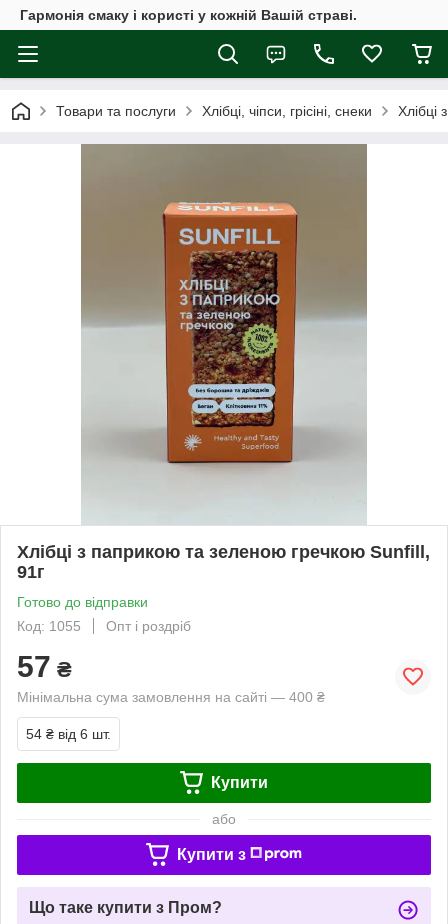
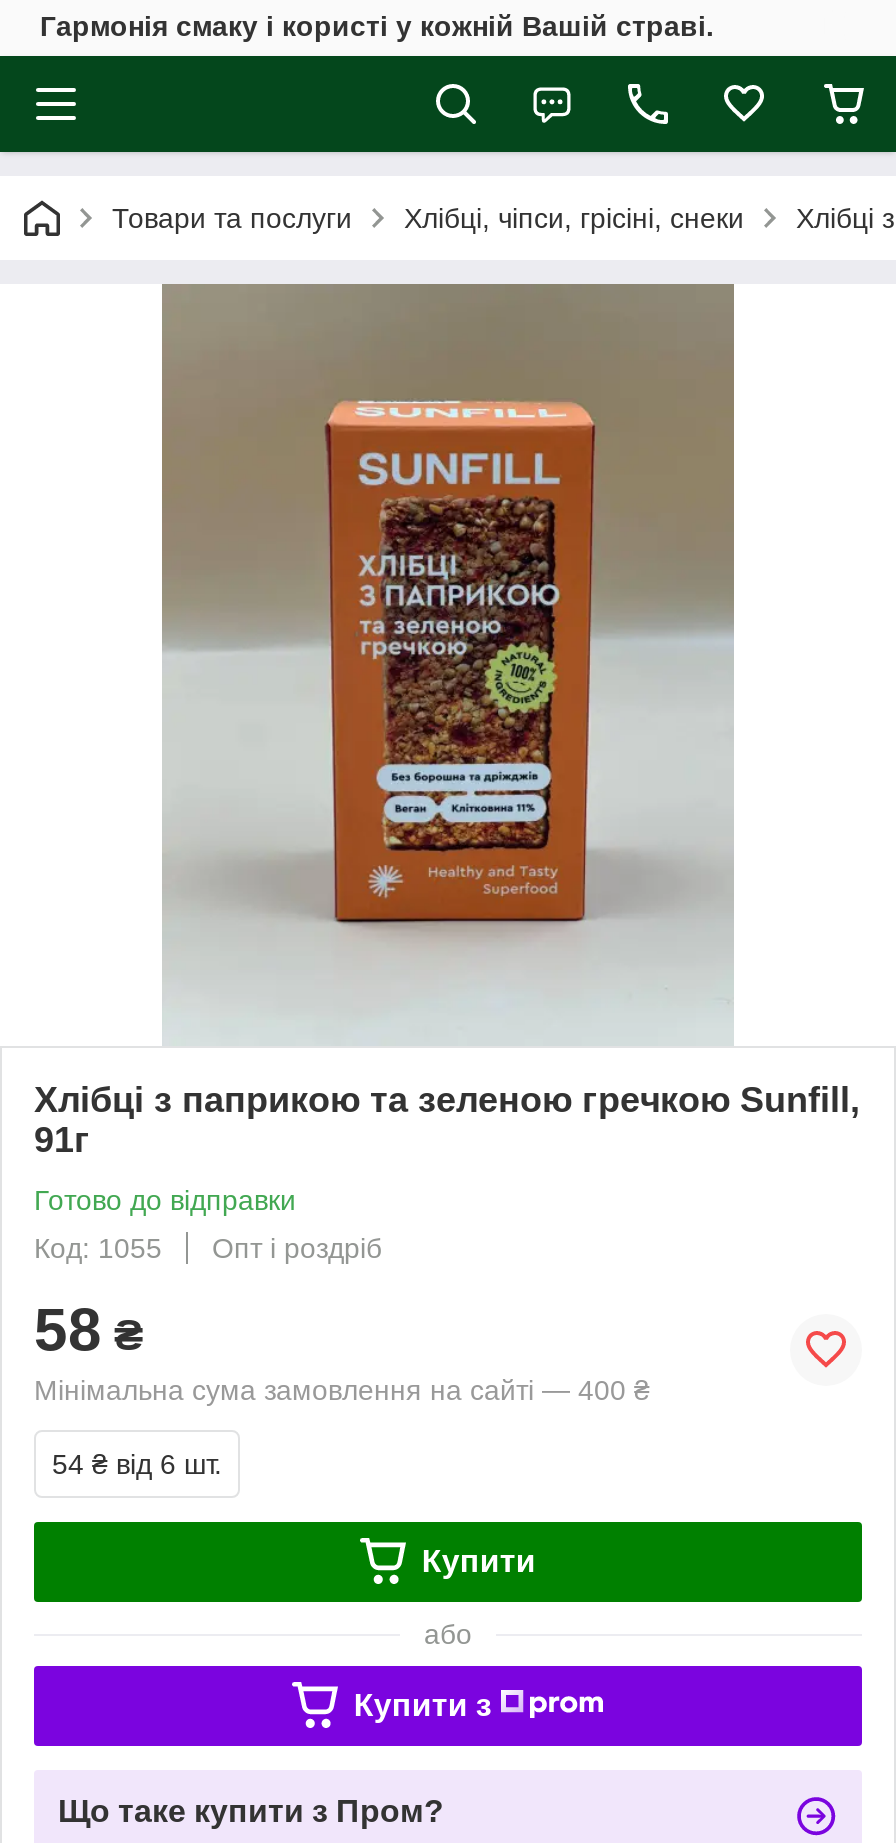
- 57 ₴
+ 58 ₴
